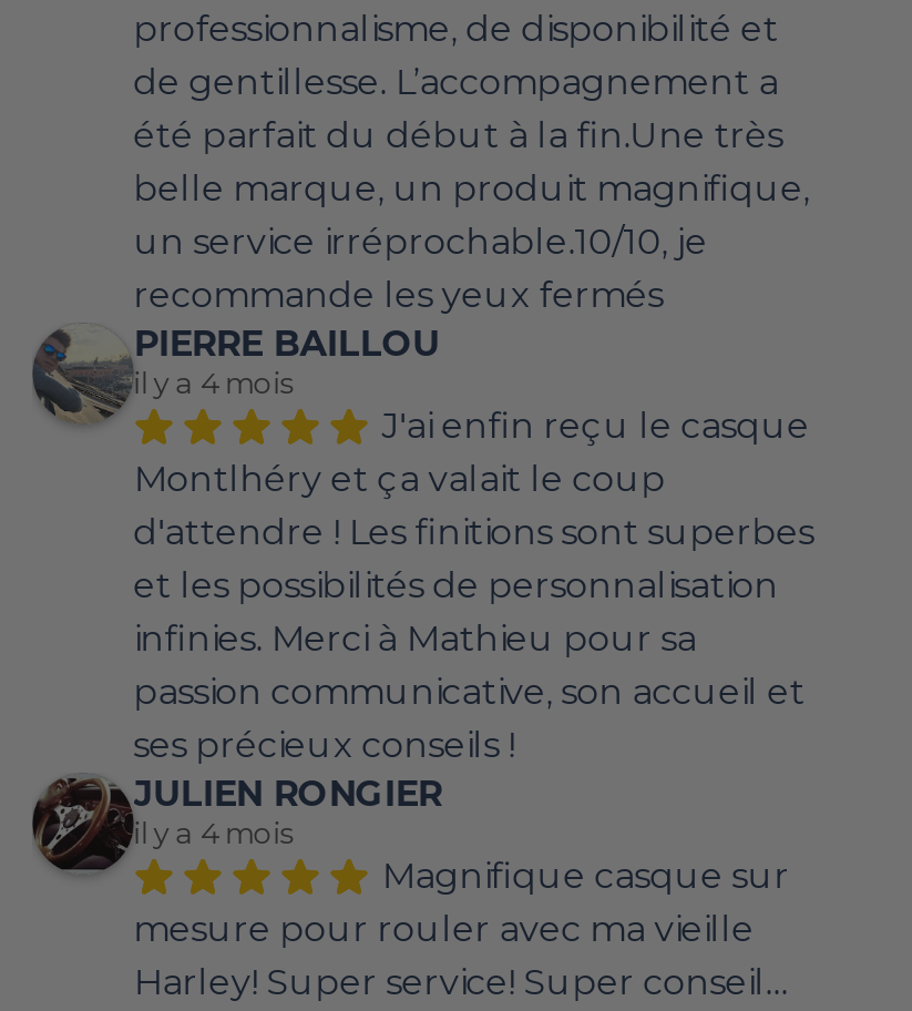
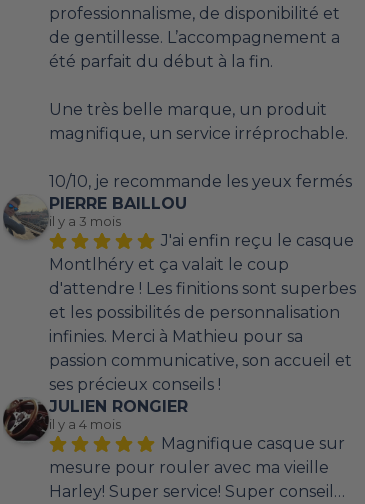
- il y a 4 mois
+ il y a 3 mois
